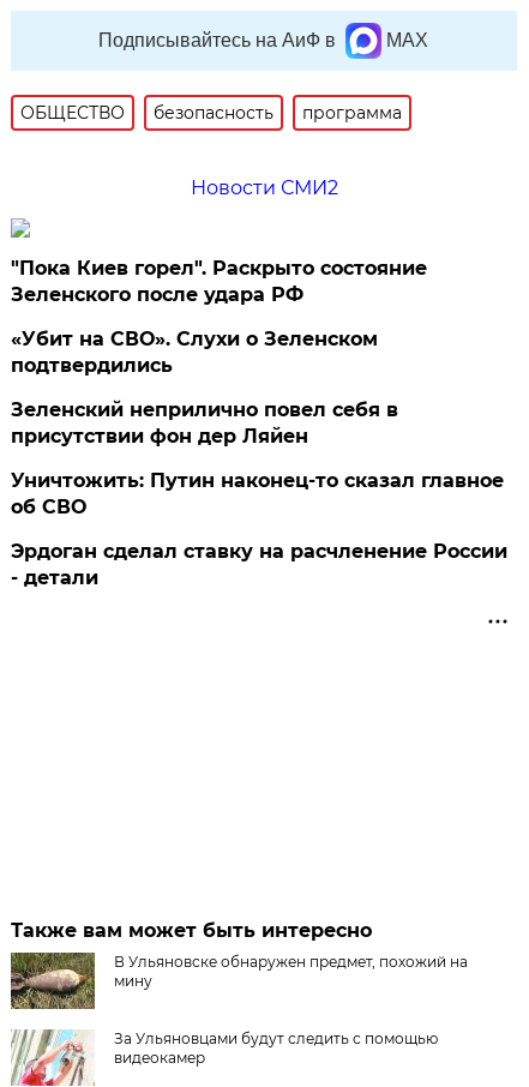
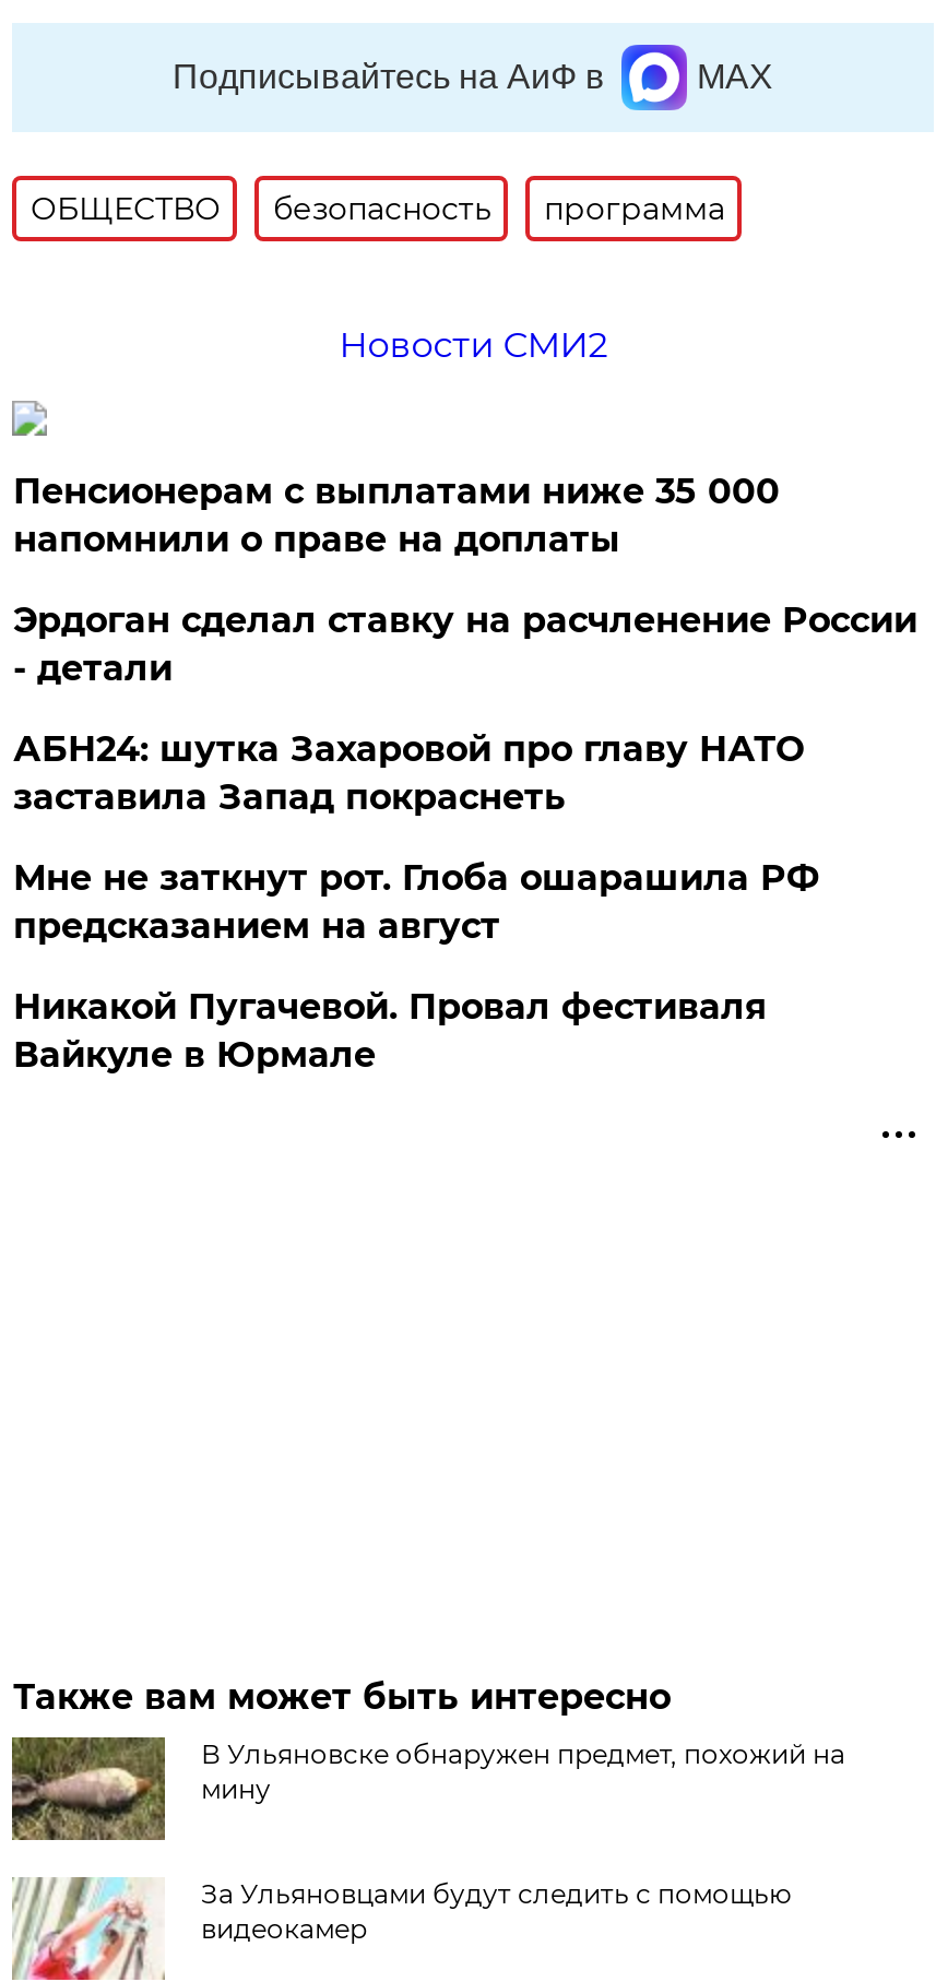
- "Пока Киев горел". Раскрыто состояние
- Зеленского после удара РФ
- «Убит на СВО». Слухи о Зеленском
- подтвердились
- Зеленский неприлично повел cебя в
- присутствии фон дер Ляйен
- Уничтожить: Путин наконец-то сказал главное
- об СВО
+ Пенсионерам с выплатами ниже 35 000
+ напомнили о праве на доплаты

moved up: Эрдоган сделал ставку на расчленение России | - детали

+ АБН24: шутка Захаровой про главу НАТО
+ заставила Запад покраснеть
+ Мне не заткнут рот. Глоба ошарашила РФ
+ предсказанием на август
+ Никакой Пугачевой. Провал фестиваля
+ Вайкуле в Юрмале
